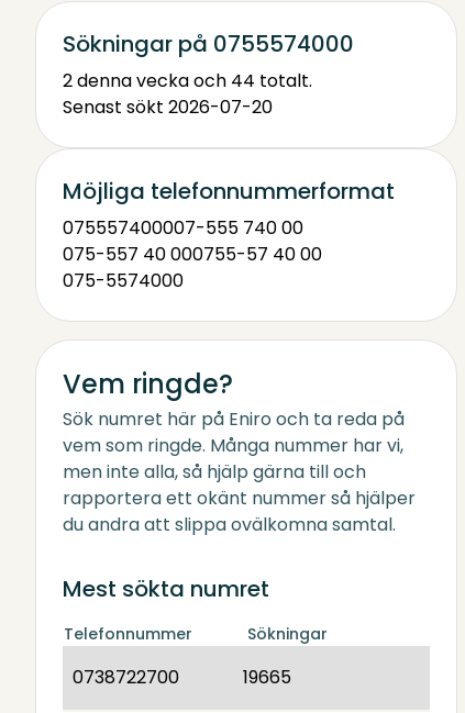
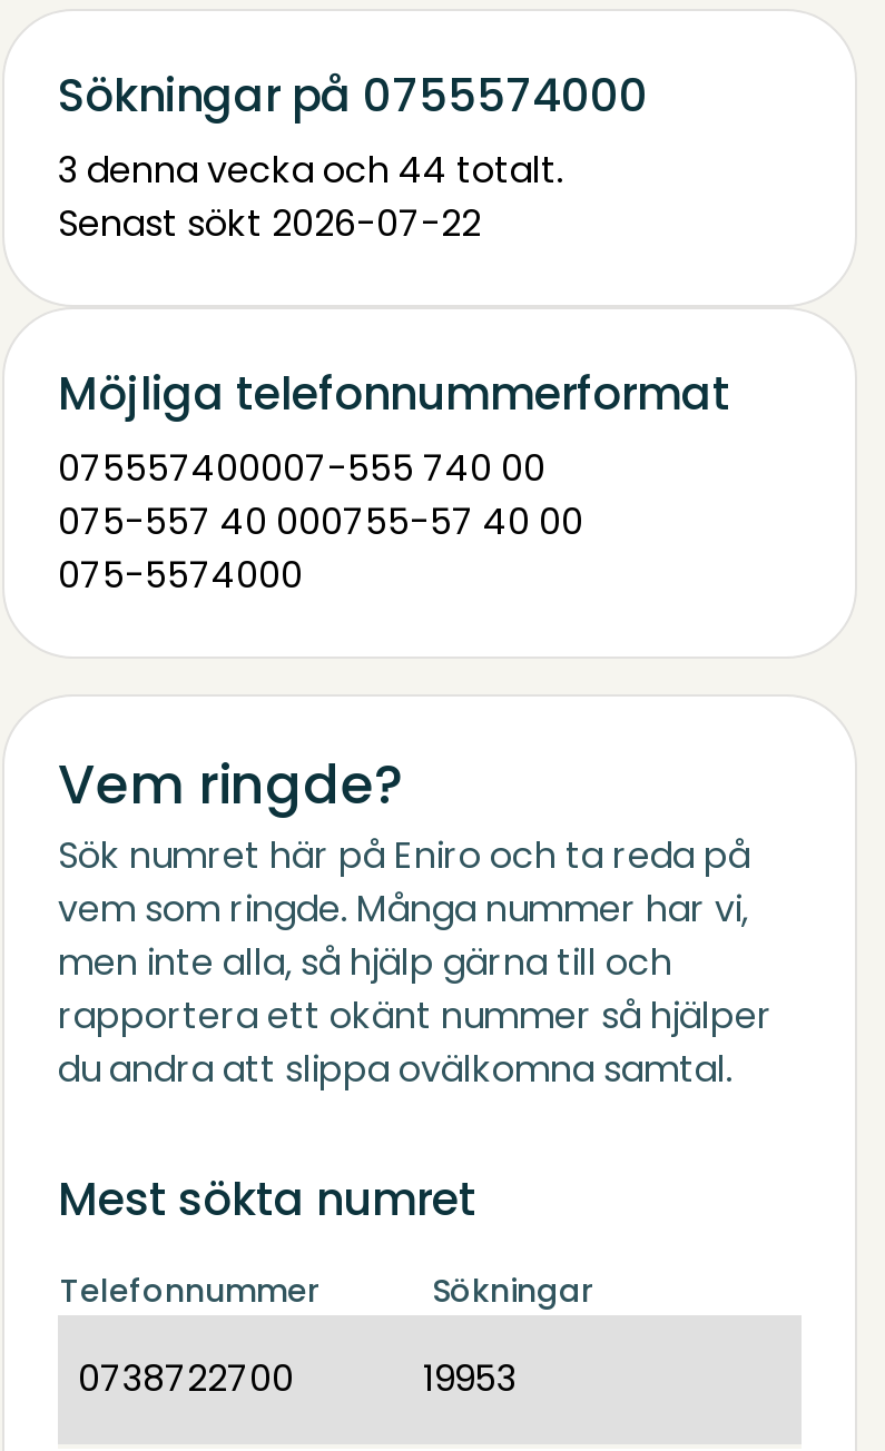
- 2 denna vecka och 44 totalt.
+ 3 denna vecka och 44 totalt.

- Senast sökt 2026-07-20
+ Senast sökt 2026-07-22

- 19665
+ 19953
